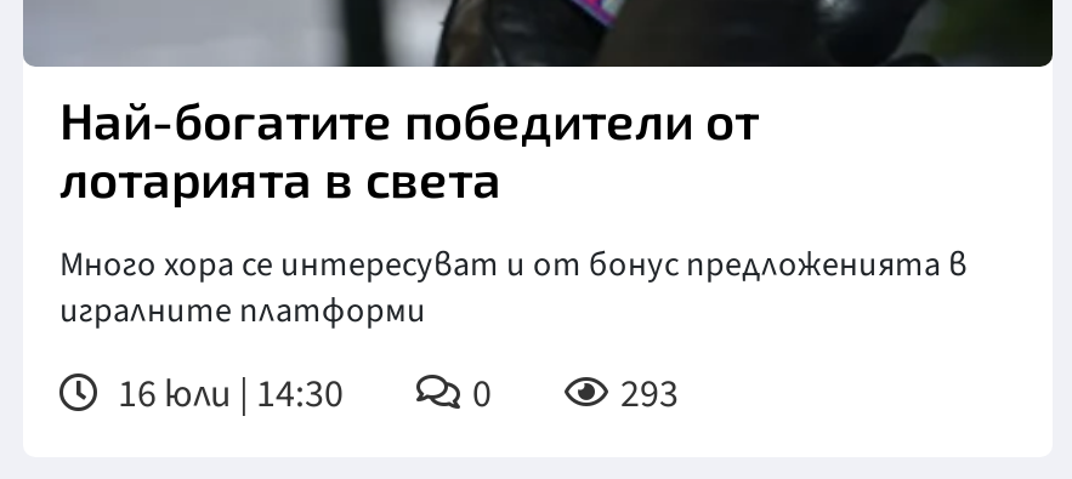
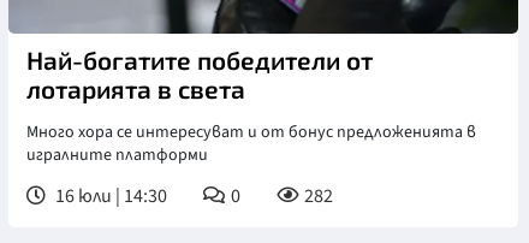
- 293
+ 282
